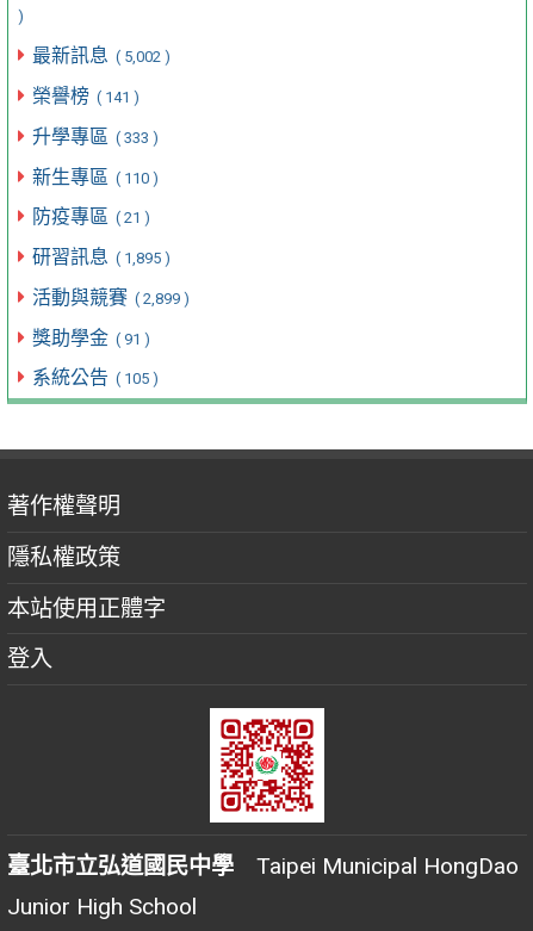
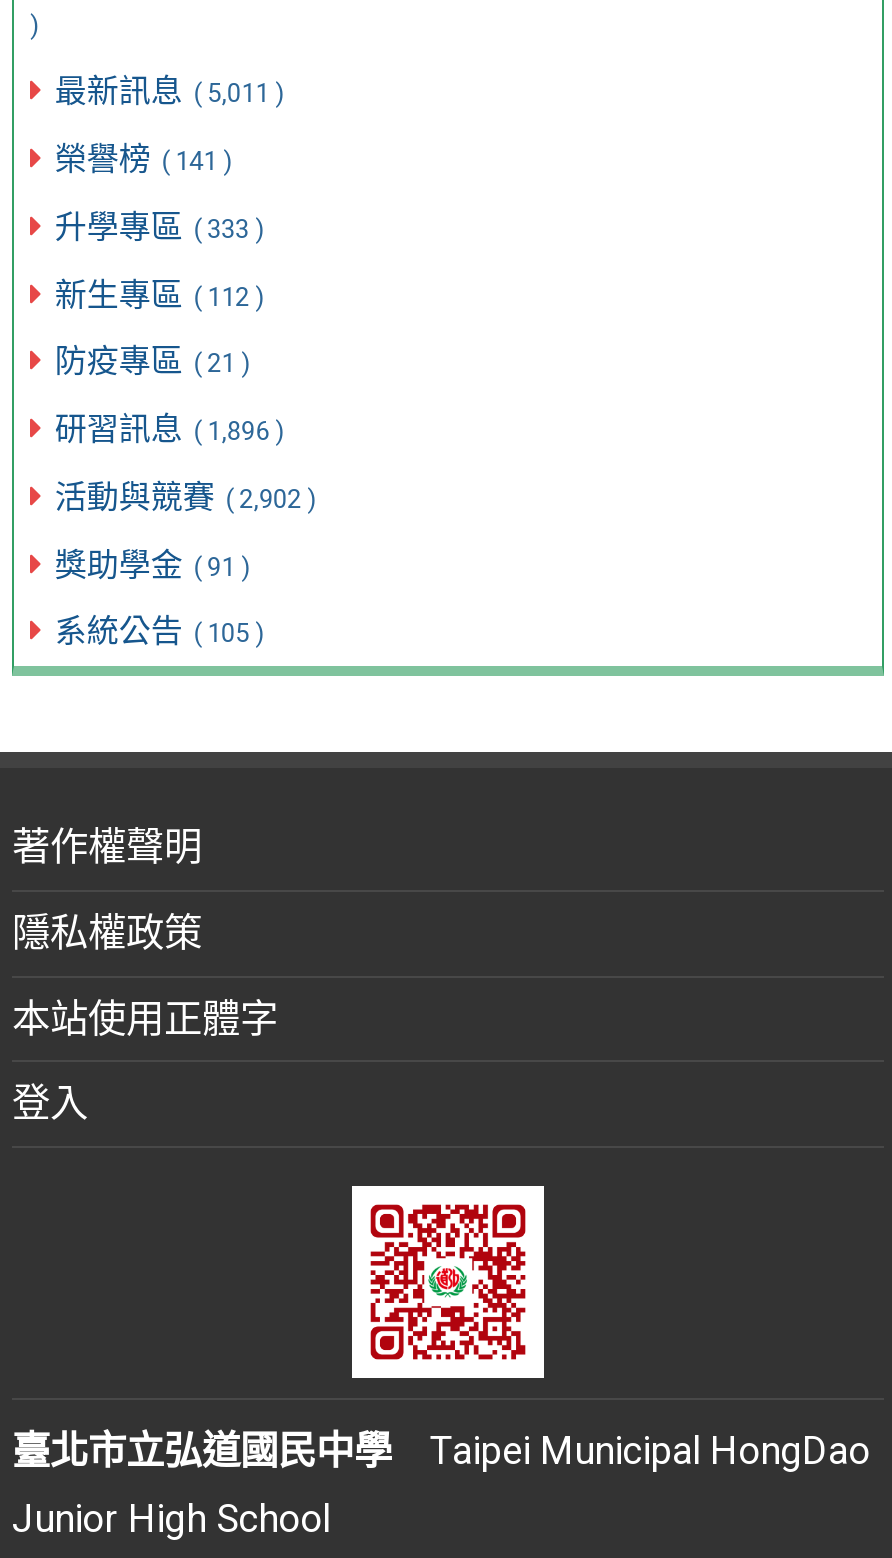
- 最新訊息 ( 5,002 )
+ 最新訊息 ( 5,011 )

- 新生專區 ( 110 )
+ 新生專區 ( 112 )

- 研習訊息 ( 1,895 )
+ 研習訊息 ( 1,896 )

- 活動與競賽 ( 2,899 )
+ 活動與競賽 ( 2,902 )
